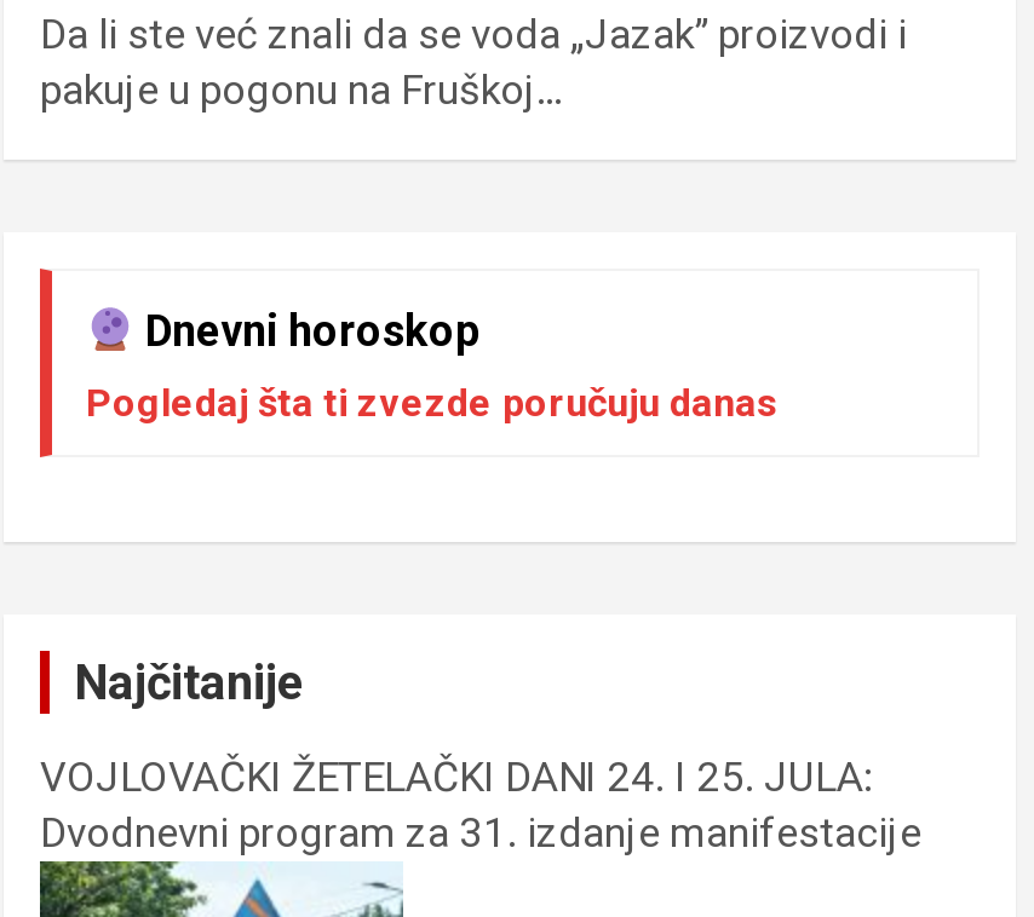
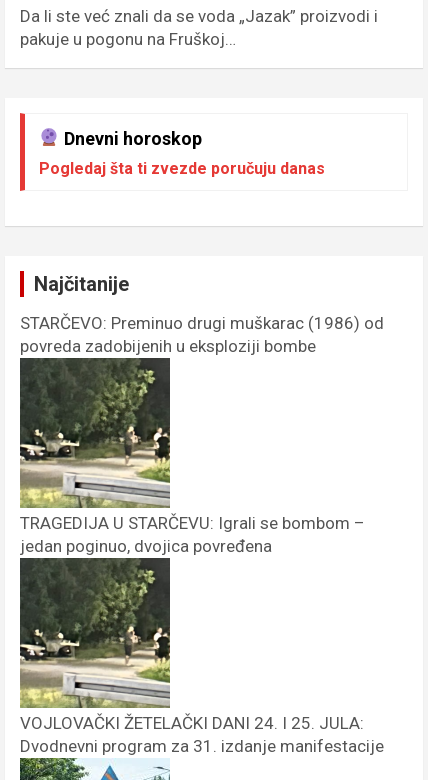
+ [image]
+ TRAGEDIJA U STARČEVU: Igrali se bombom –
+ jedan poginuo, dvojica povređena

+ [image]

+ STARČEVO: Preminuo drugi muškarac (1986) od
+ povreda zadobijenih u eksploziji bombe
